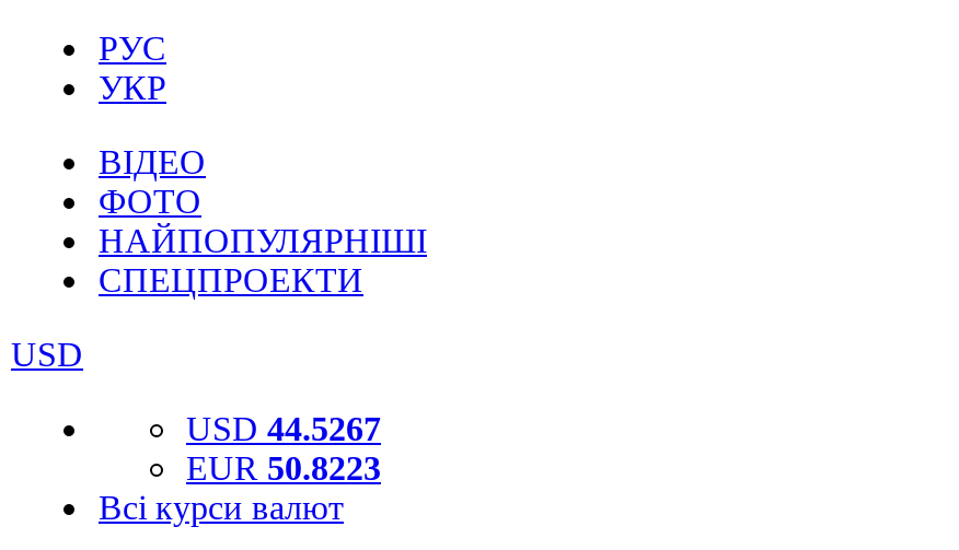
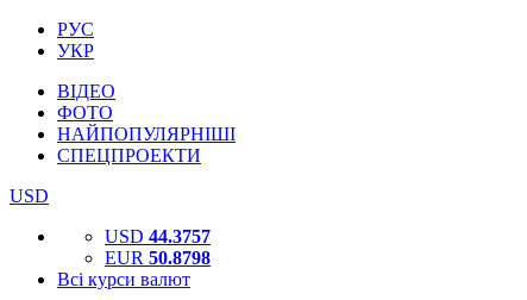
- USD 44.5267
+ USD 44.3757

- EUR 50.8223
+ EUR 50.8798
